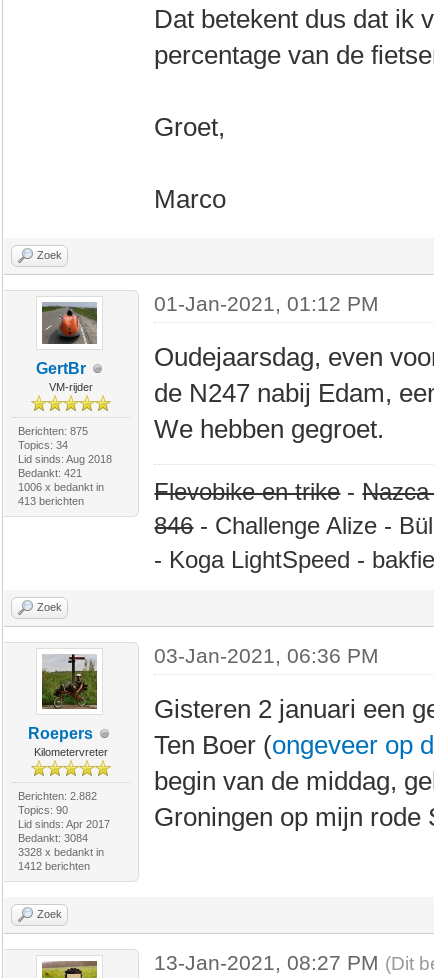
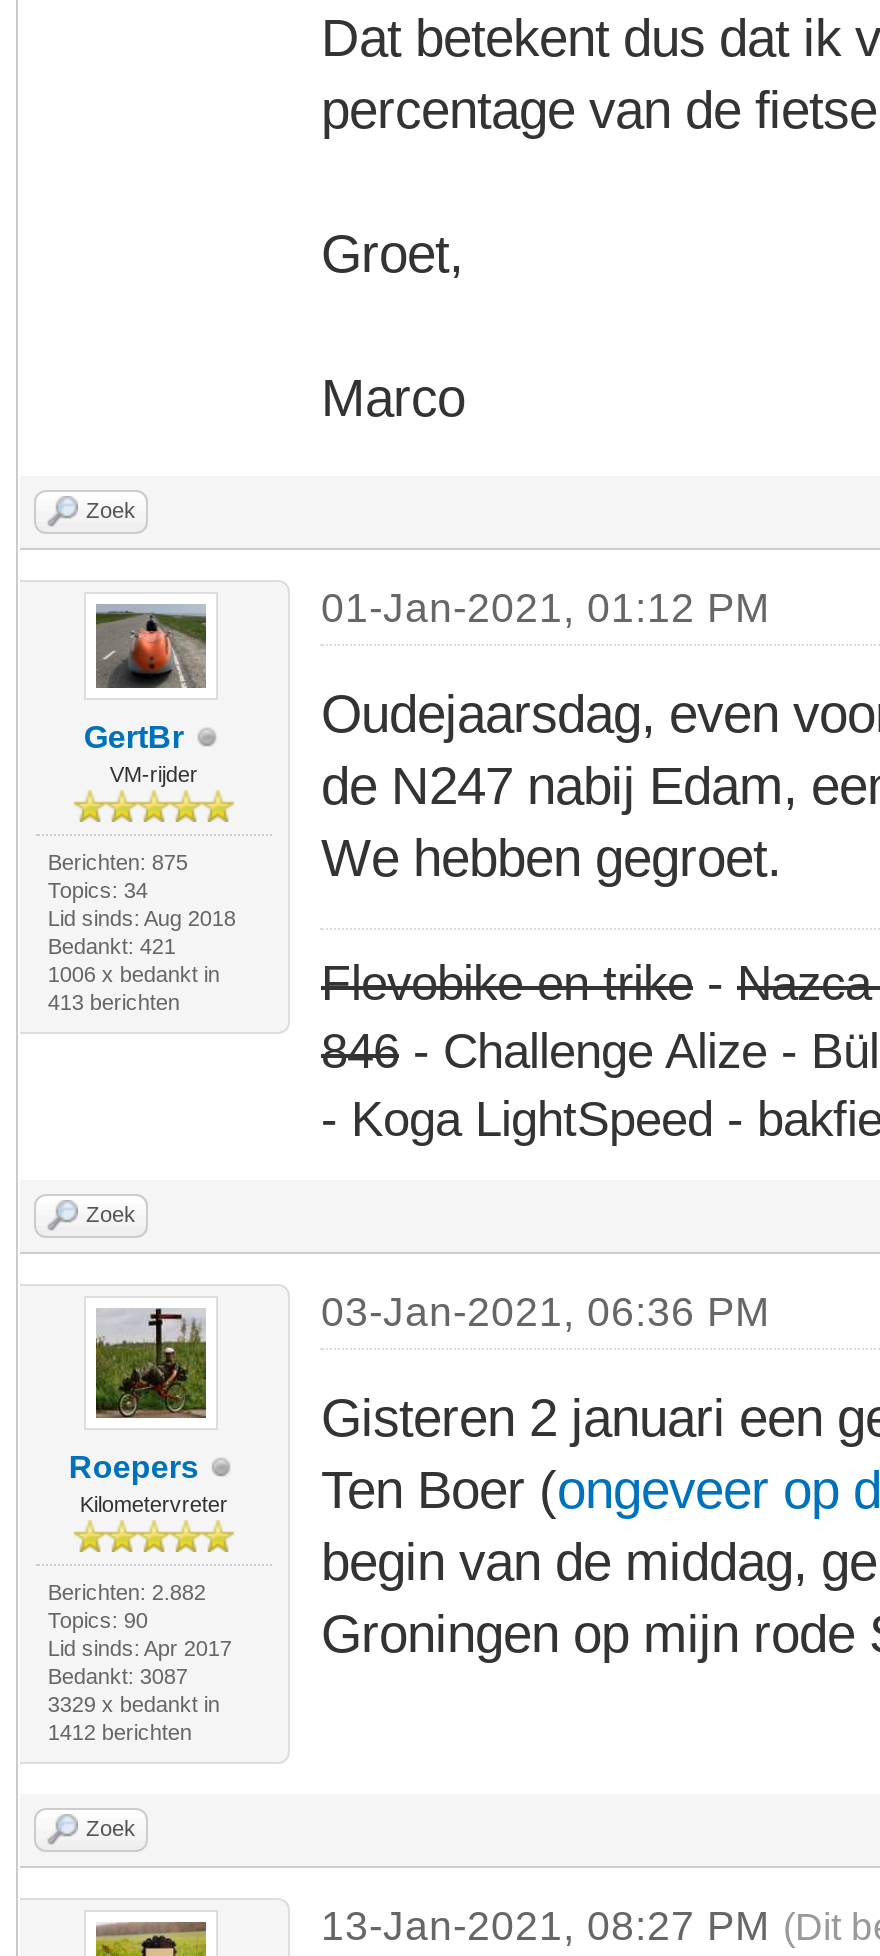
- Bedankt: 3084
+ Bedankt: 3087

- 3328 x bedankt in
+ 3329 x bedankt in
